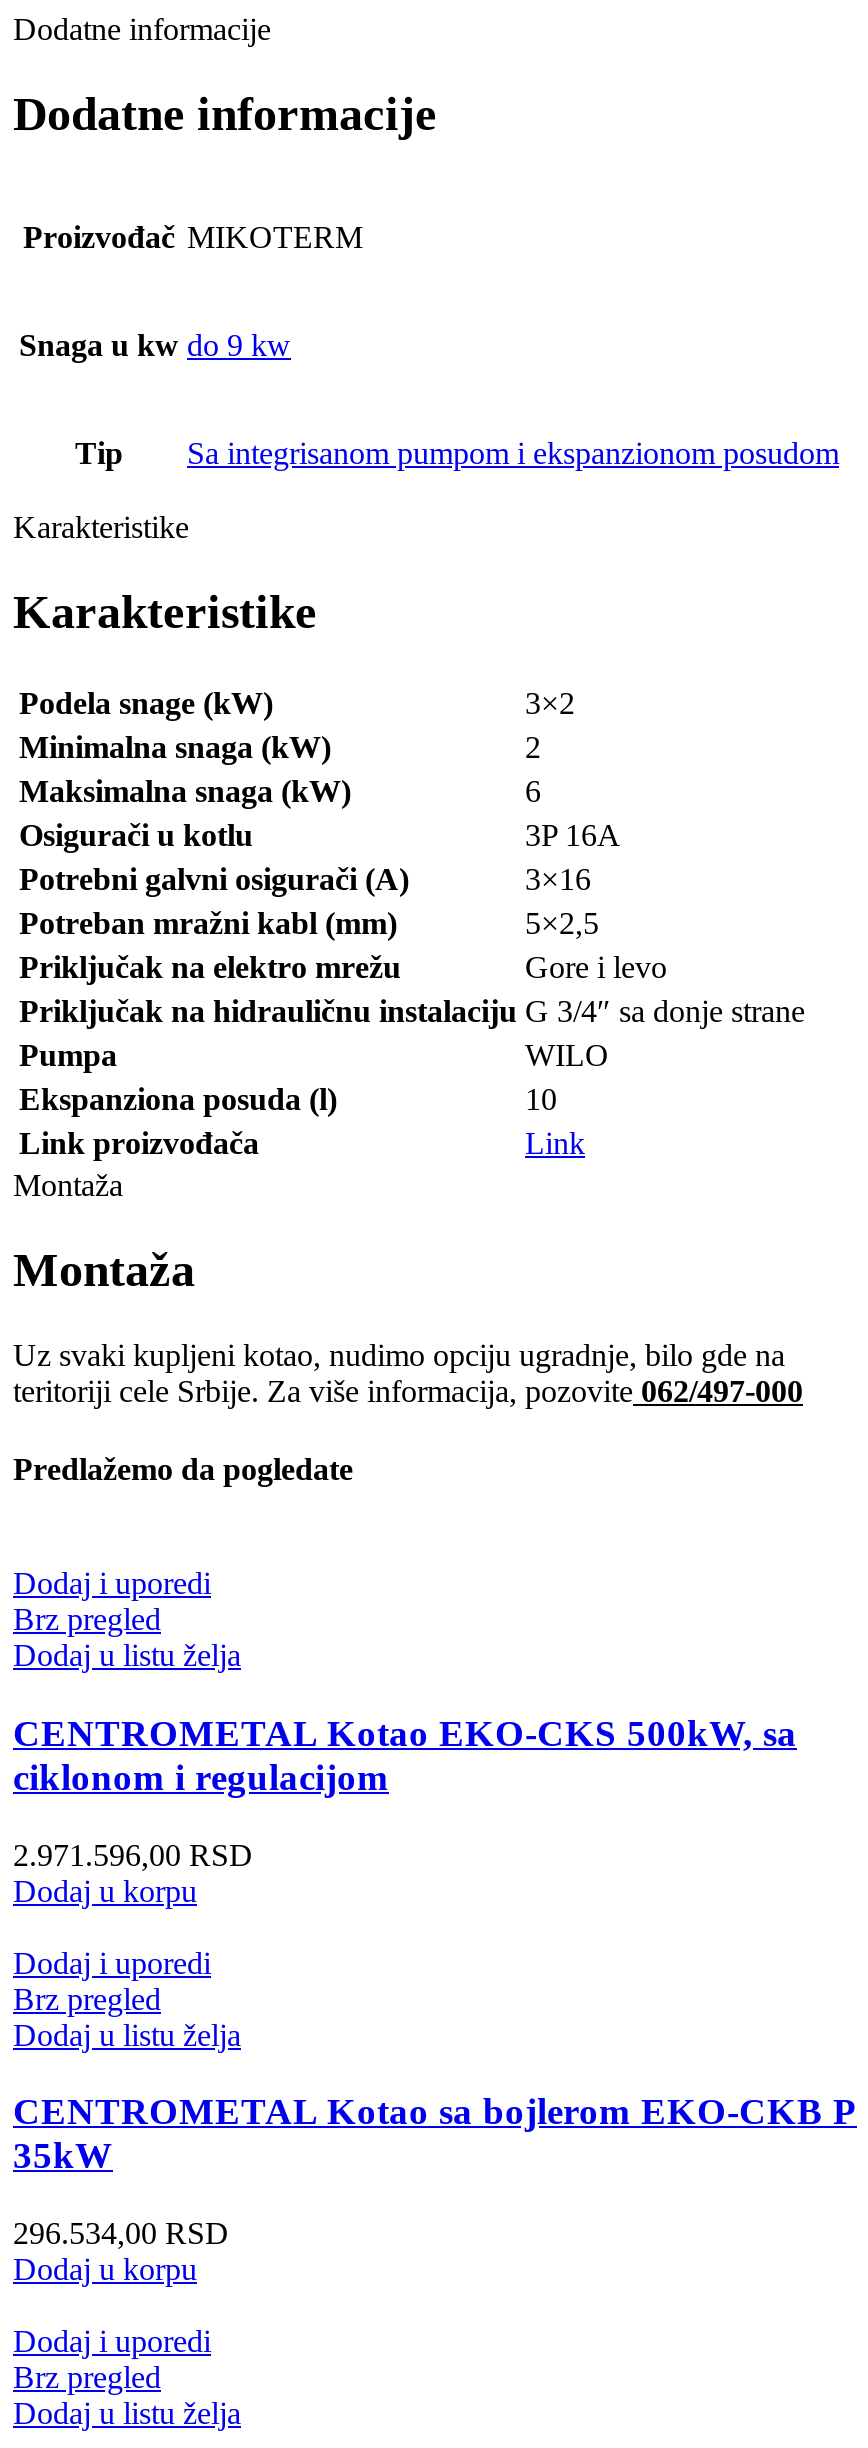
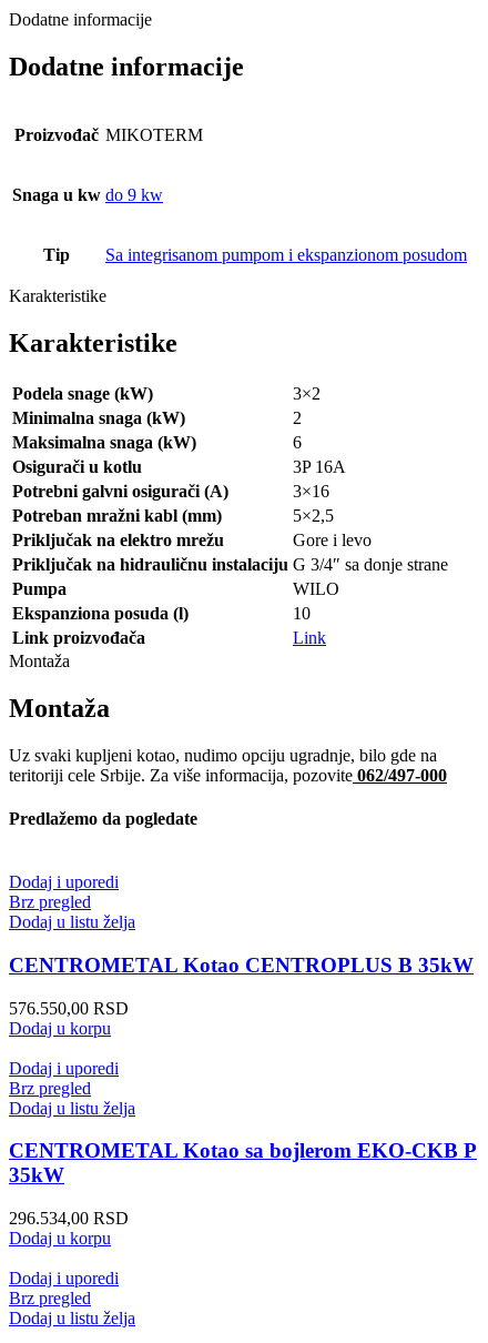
- CENTROMETAL Kotao EKO-CKS 500kW, sa
- ciklonom i regulacijom
+ CENTROMETAL Kotao CENTROPLUS B 35kW

- 2.971.596,00 RSD
+ 576.550,00 RSD
